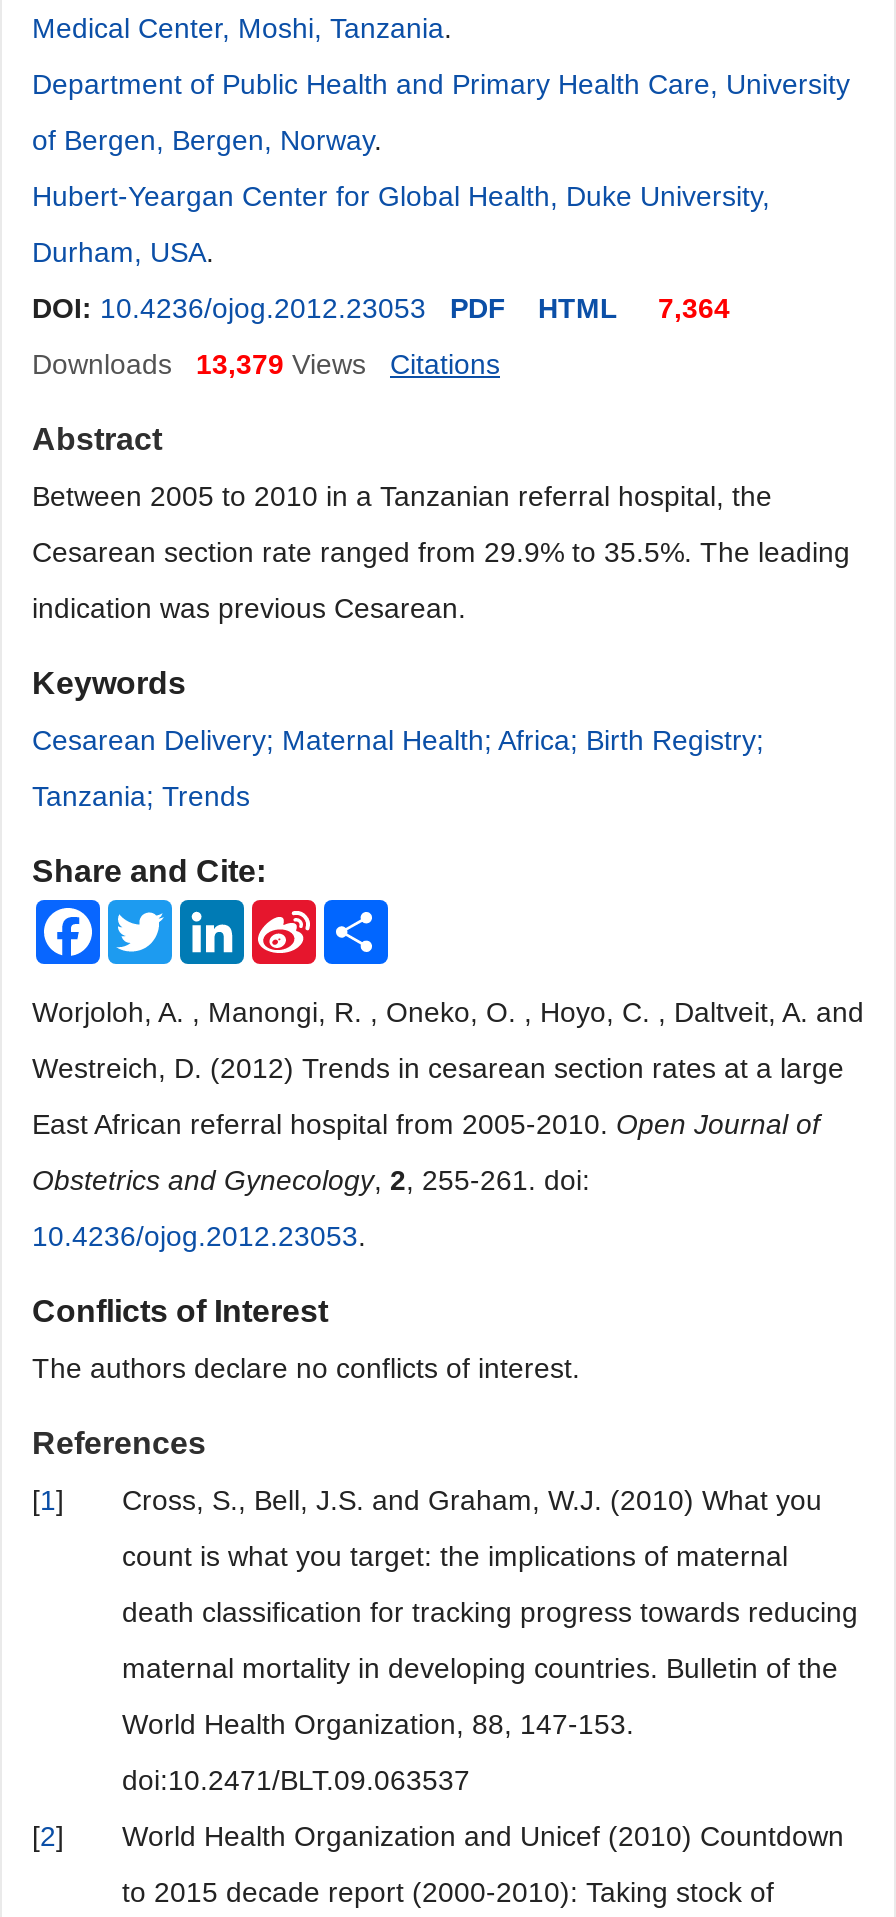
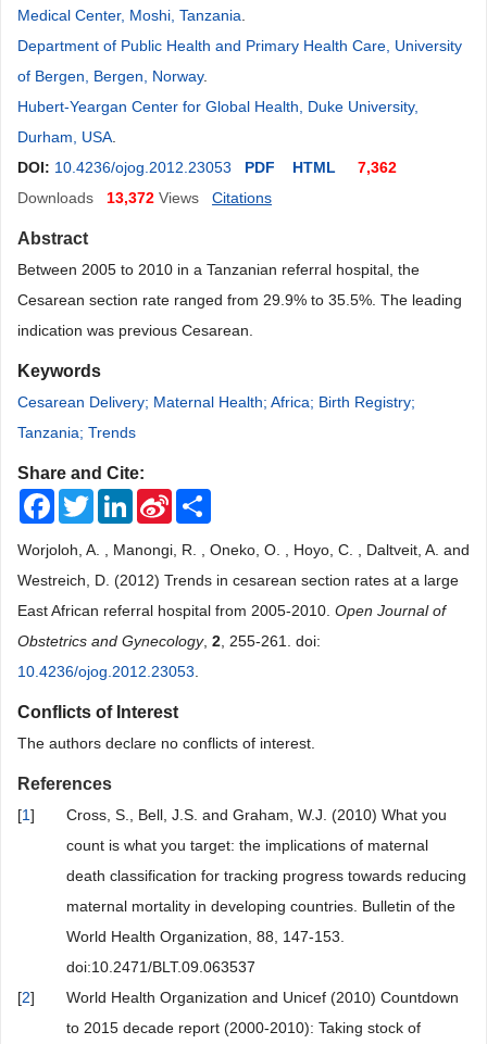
- DOI: 10.4236/ojog.2012.23053 PDF HTML 7,364
+ DOI: 10.4236/ojog.2012.23053 PDF HTML 7,362

- Downloads 13,379 Views
+ Downloads 13,372 Views
